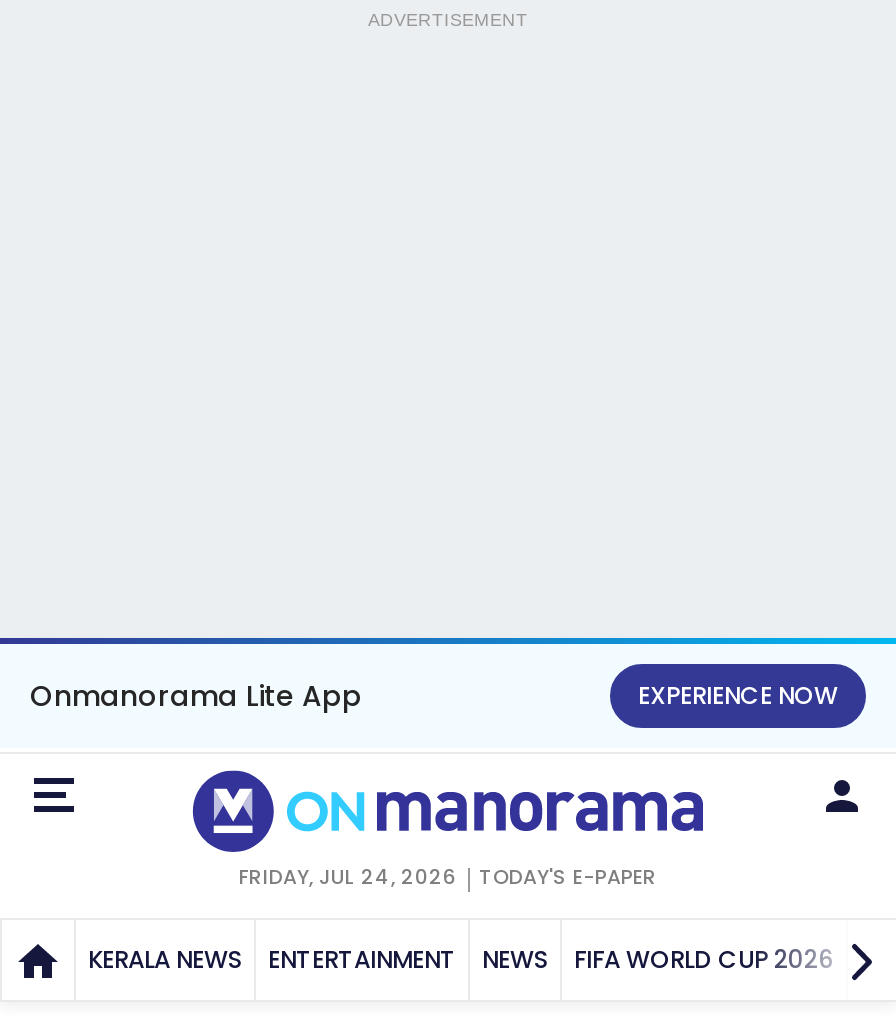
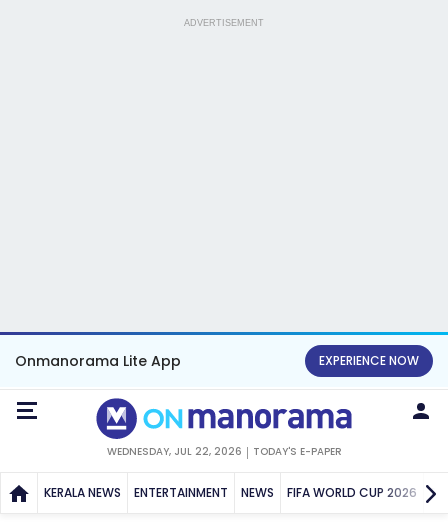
- FRIDAY, JUL 24, 2026
+ WEDNESDAY, JUL 22, 2026
